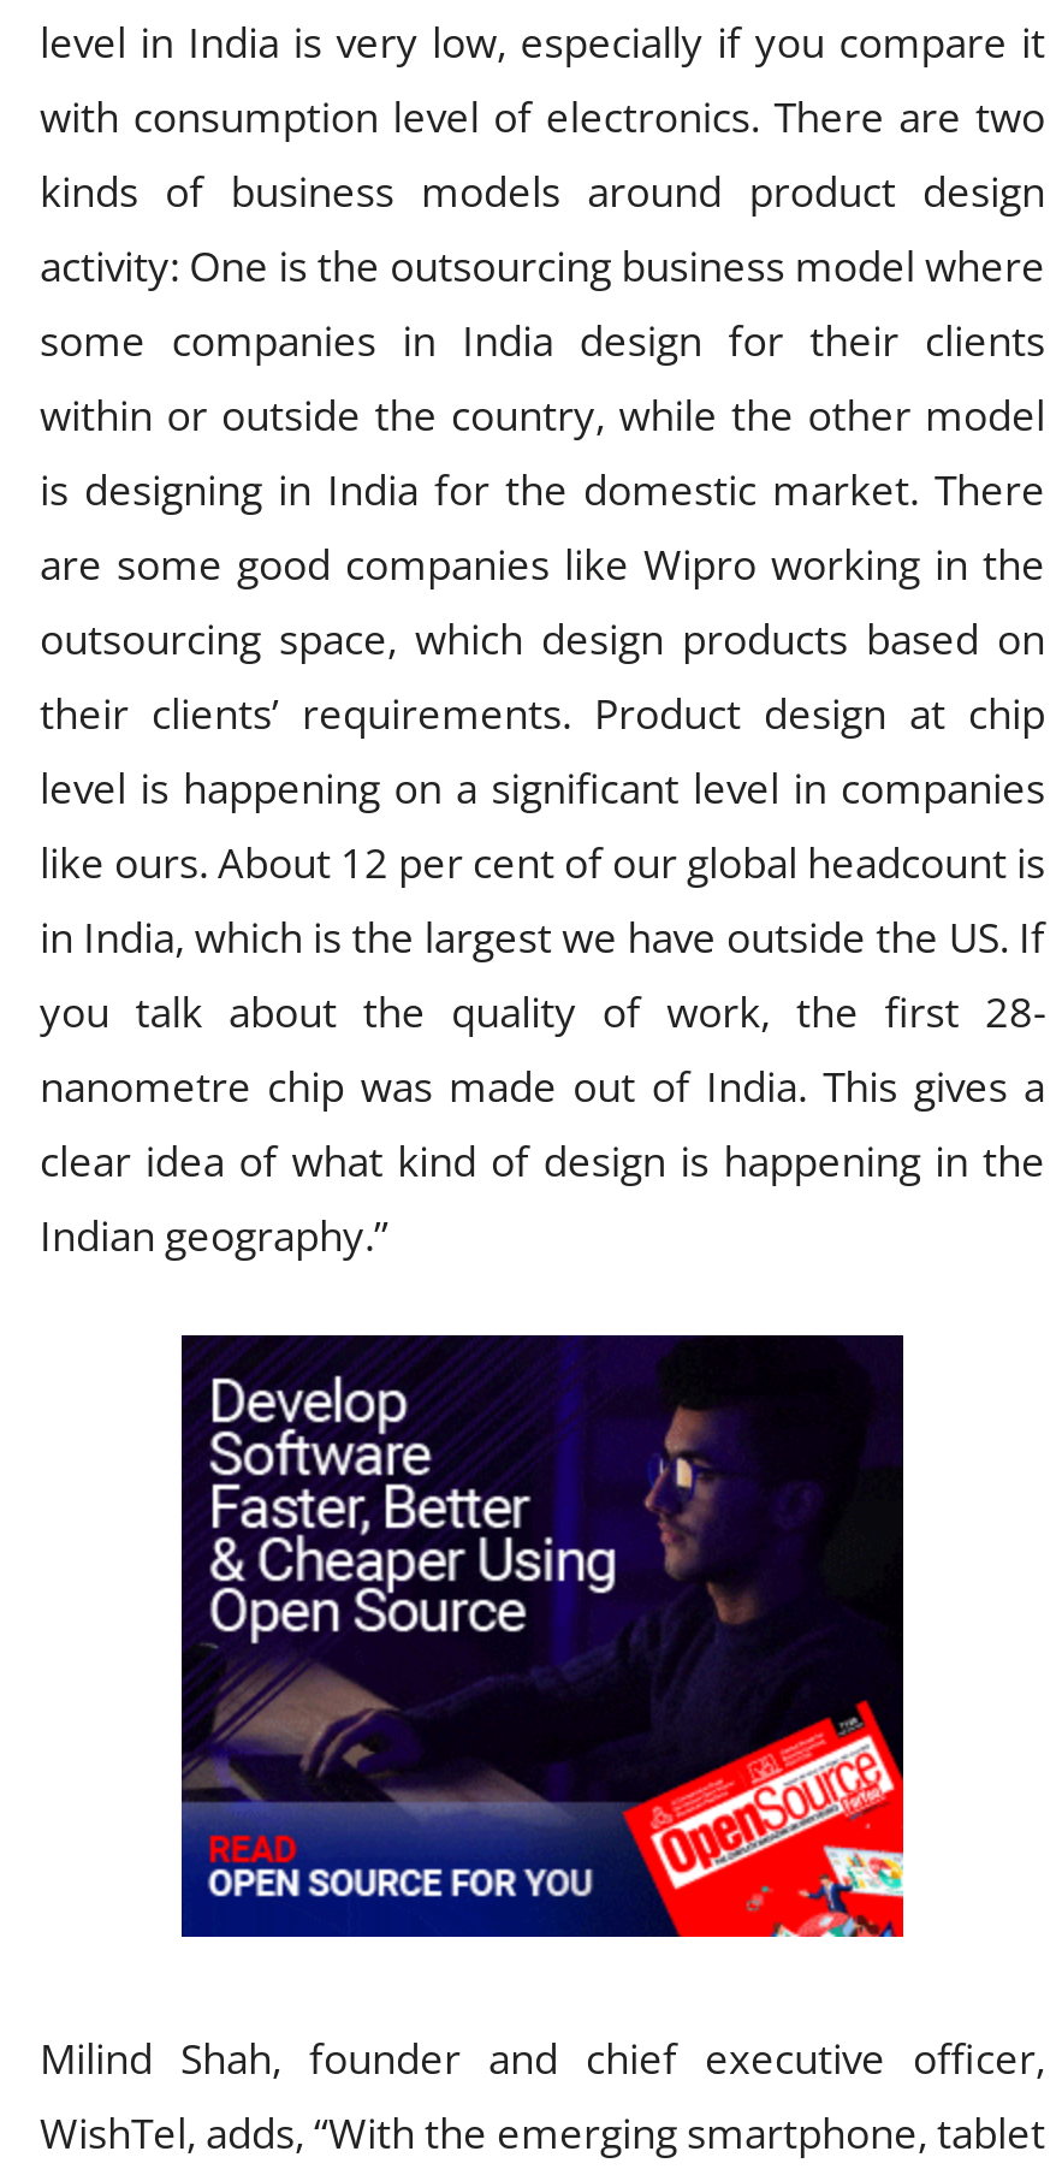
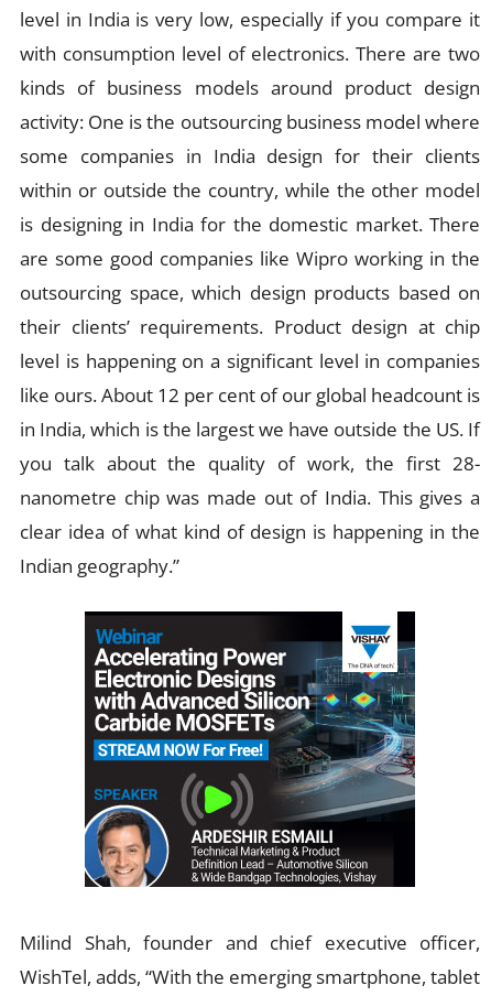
- [image]
+ [image]
